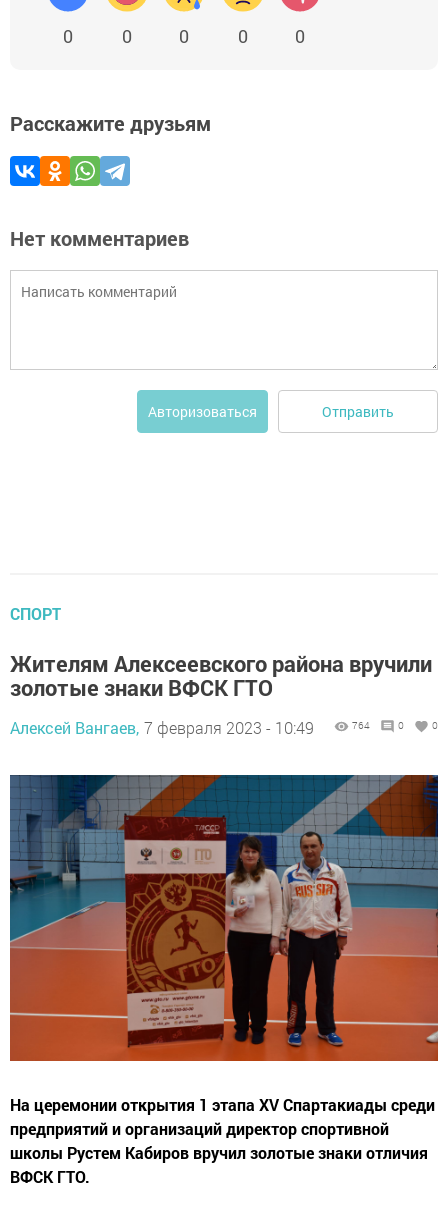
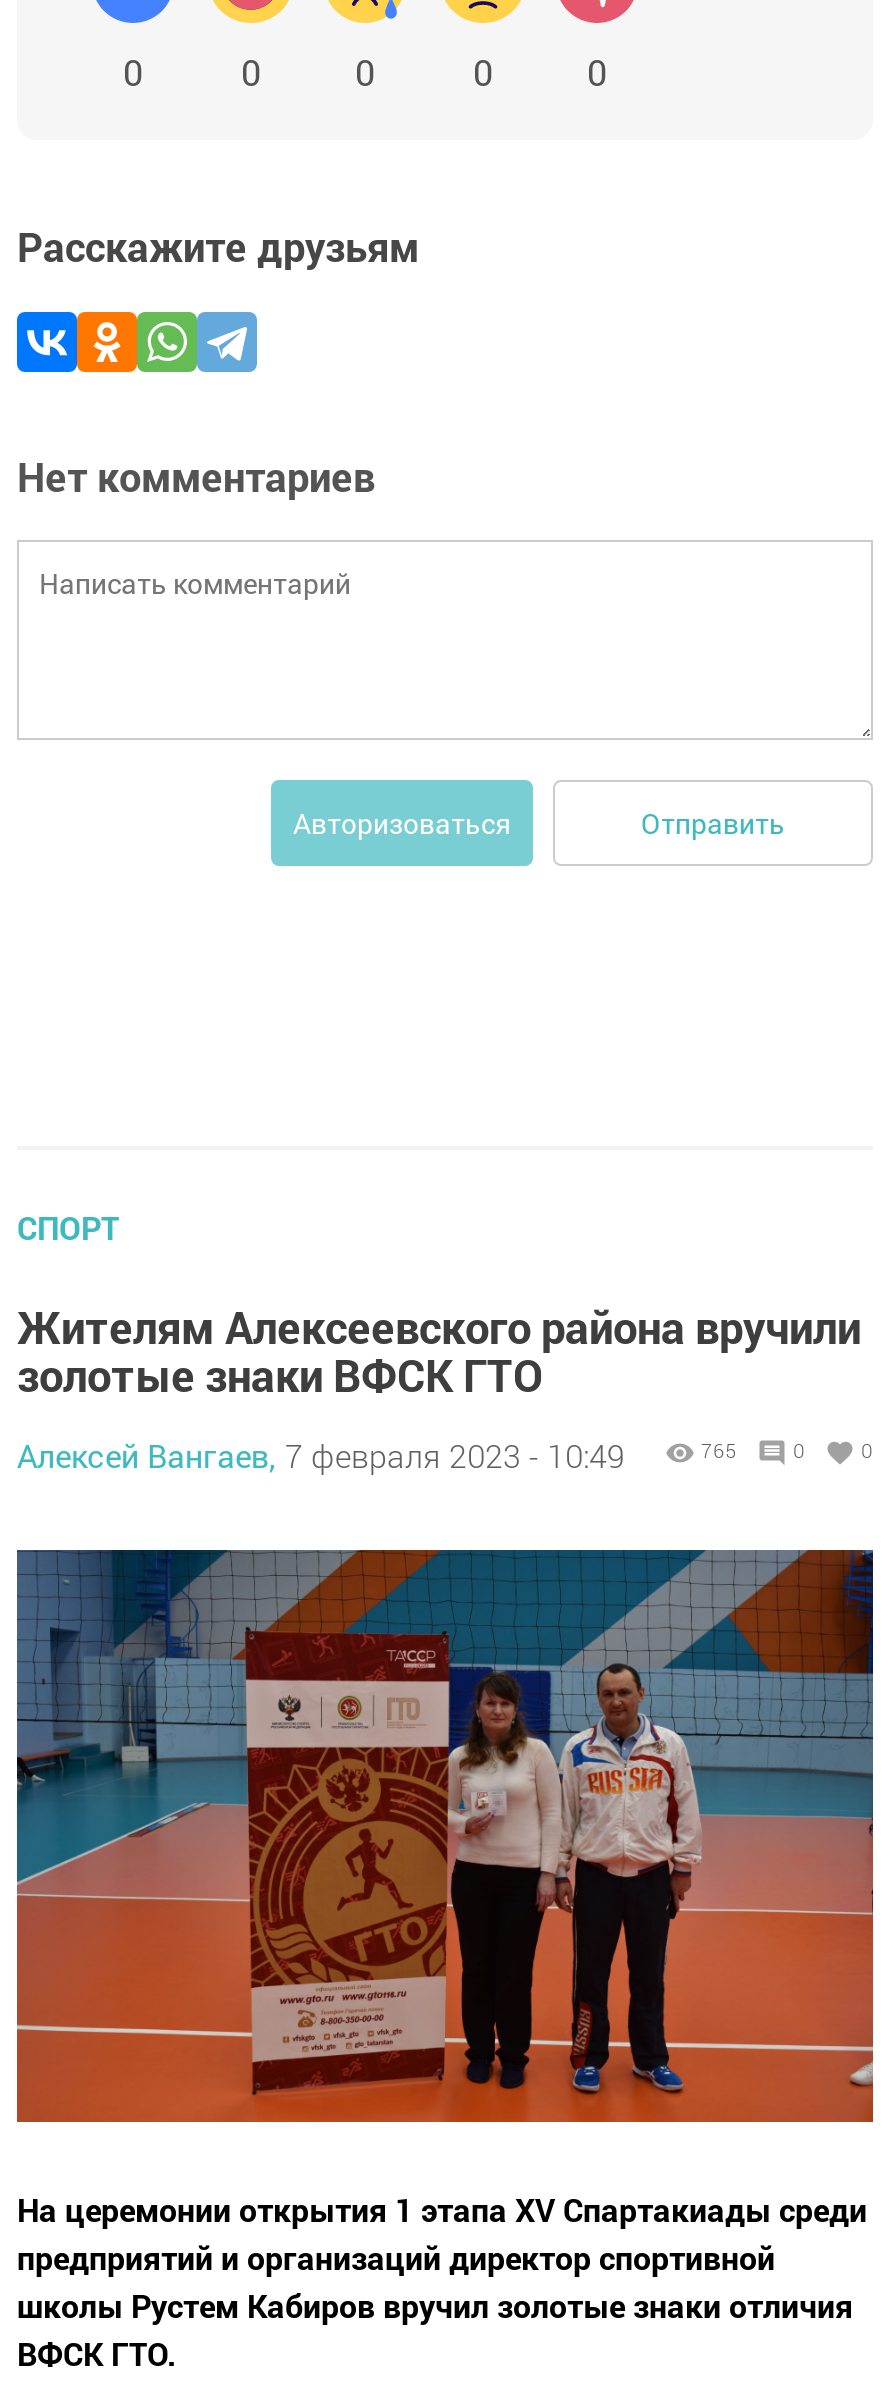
- 764
+ 765
